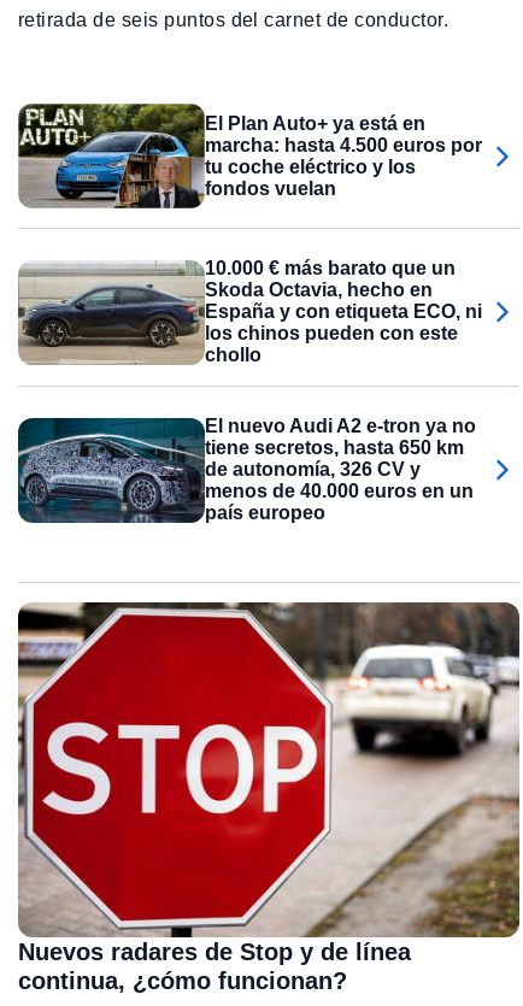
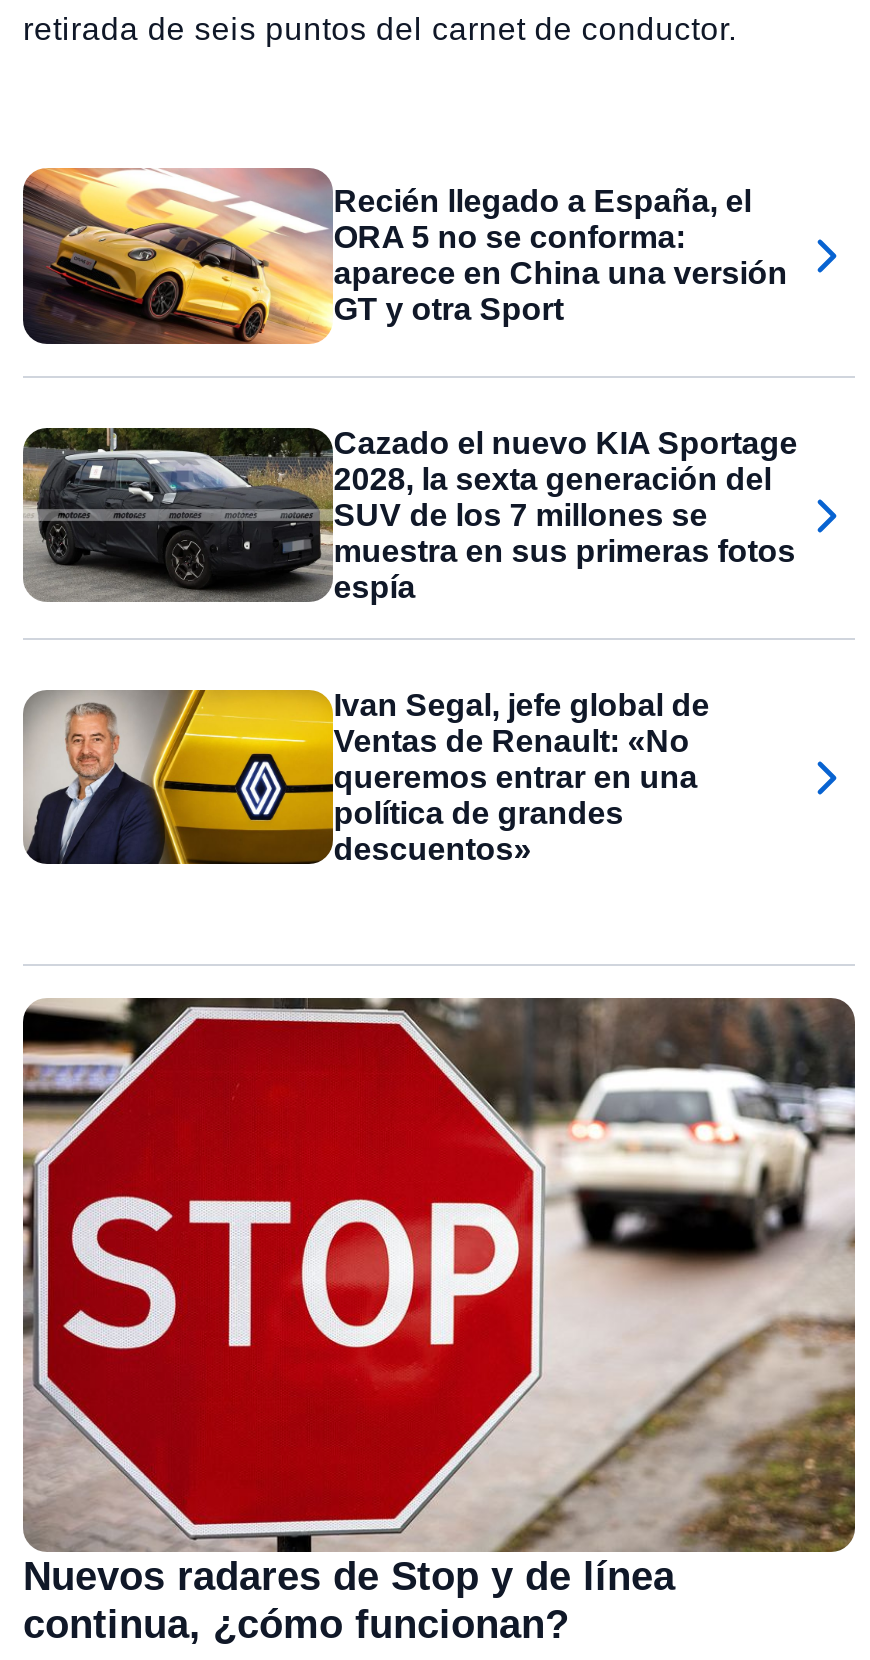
- [image]
- El Plan Auto+ ya está en
- marcha: hasta 4.500 euros por
- tu coche eléctrico y los
- fondos vuelan
+ [image]
+ Recién llegado a España, el
+ ORA 5 no se conforma:
+ aparece en China una versión
+ GT y otra Sport

- [image]
- 10.000 € más barato que un
- Skoda Octavia, hecho en
- España y con etiqueta ECO, ni
- los chinos pueden con este
- chollo
+ [image]
+ Cazado el nuevo KIA Sportage
+ 2028, la sexta generación del
+ SUV de los 7 millones se
+ muestra en sus primeras fotos
+ espía

- [image]
- El nuevo Audi A2 e-tron ya no
- tiene secretos, hasta 650 km
- de autonomía, 326 CV y
- menos de 40.000 euros en un
- país europeo
+ [image]
+ Ivan Segal, jefe global de
+ Ventas de Renault: «No
+ queremos entrar en una
+ política de grandes
+ descuentos»
